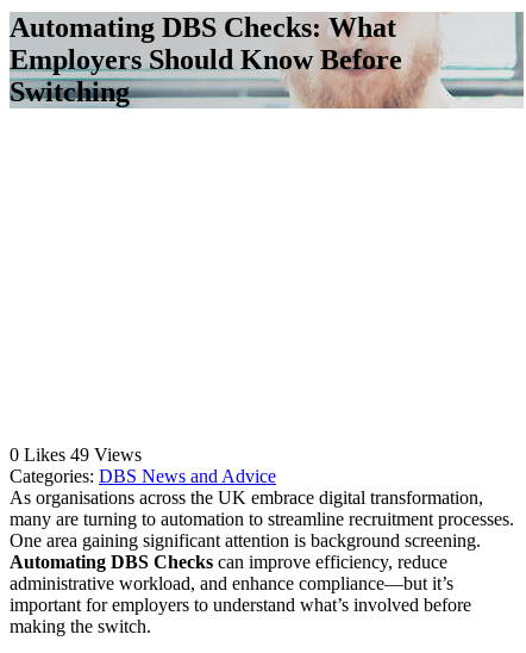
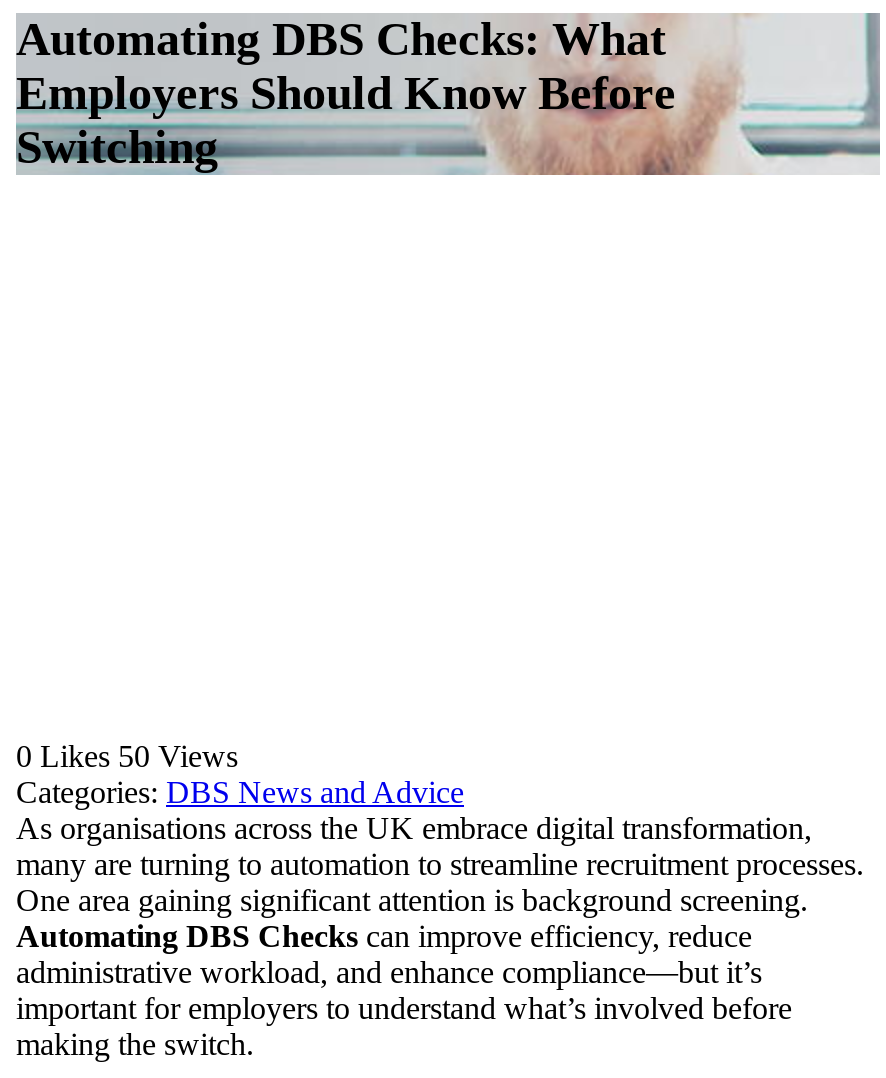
- 0 Likes 49 Views
+ 0 Likes 50 Views
